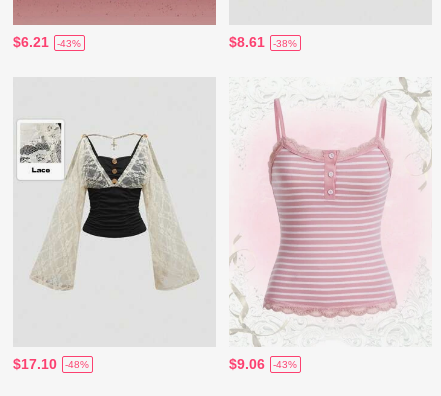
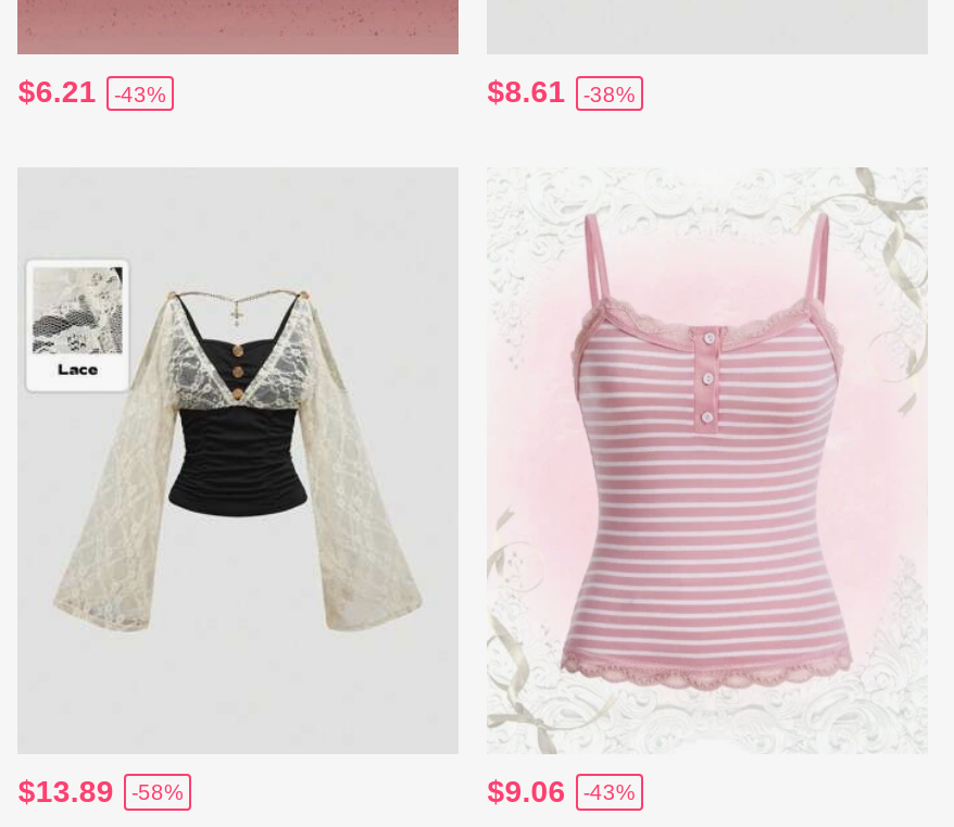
- $17.10
+ $13.89

- -48%
+ -58%
